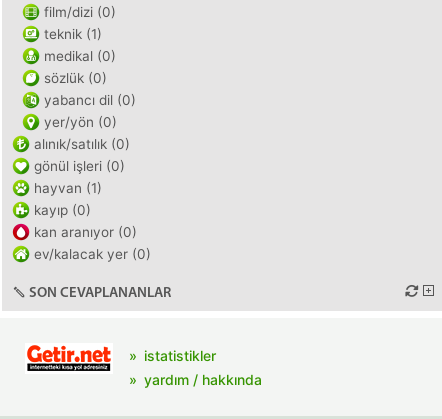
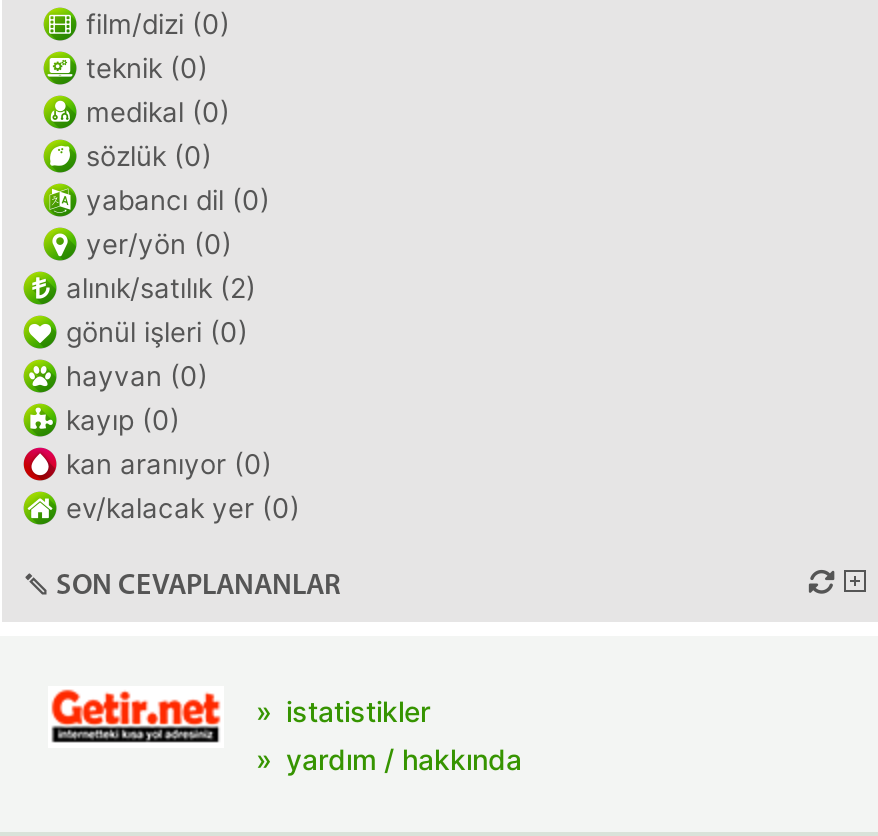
- teknik (1)
+ teknik (0)

- alınık/satılık (0)
+ alınık/satılık (2)

- hayvan (1)
+ hayvan (0)
